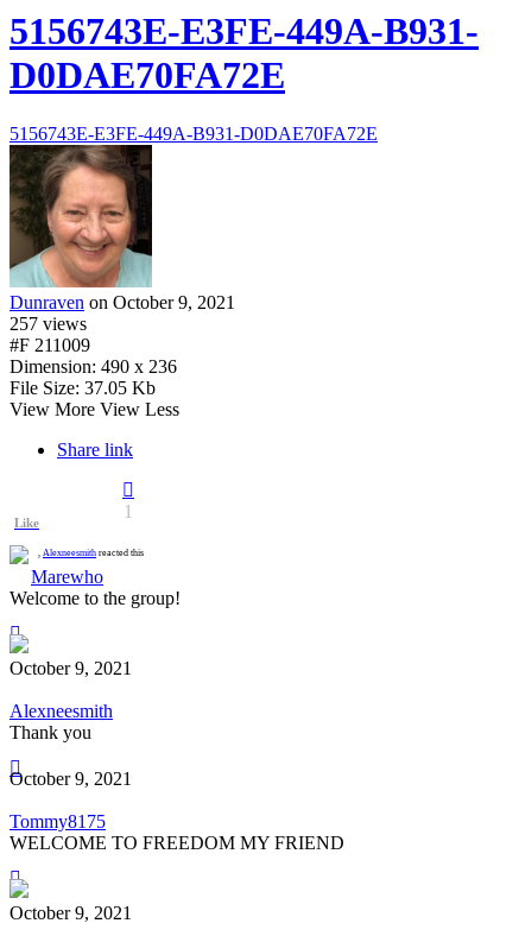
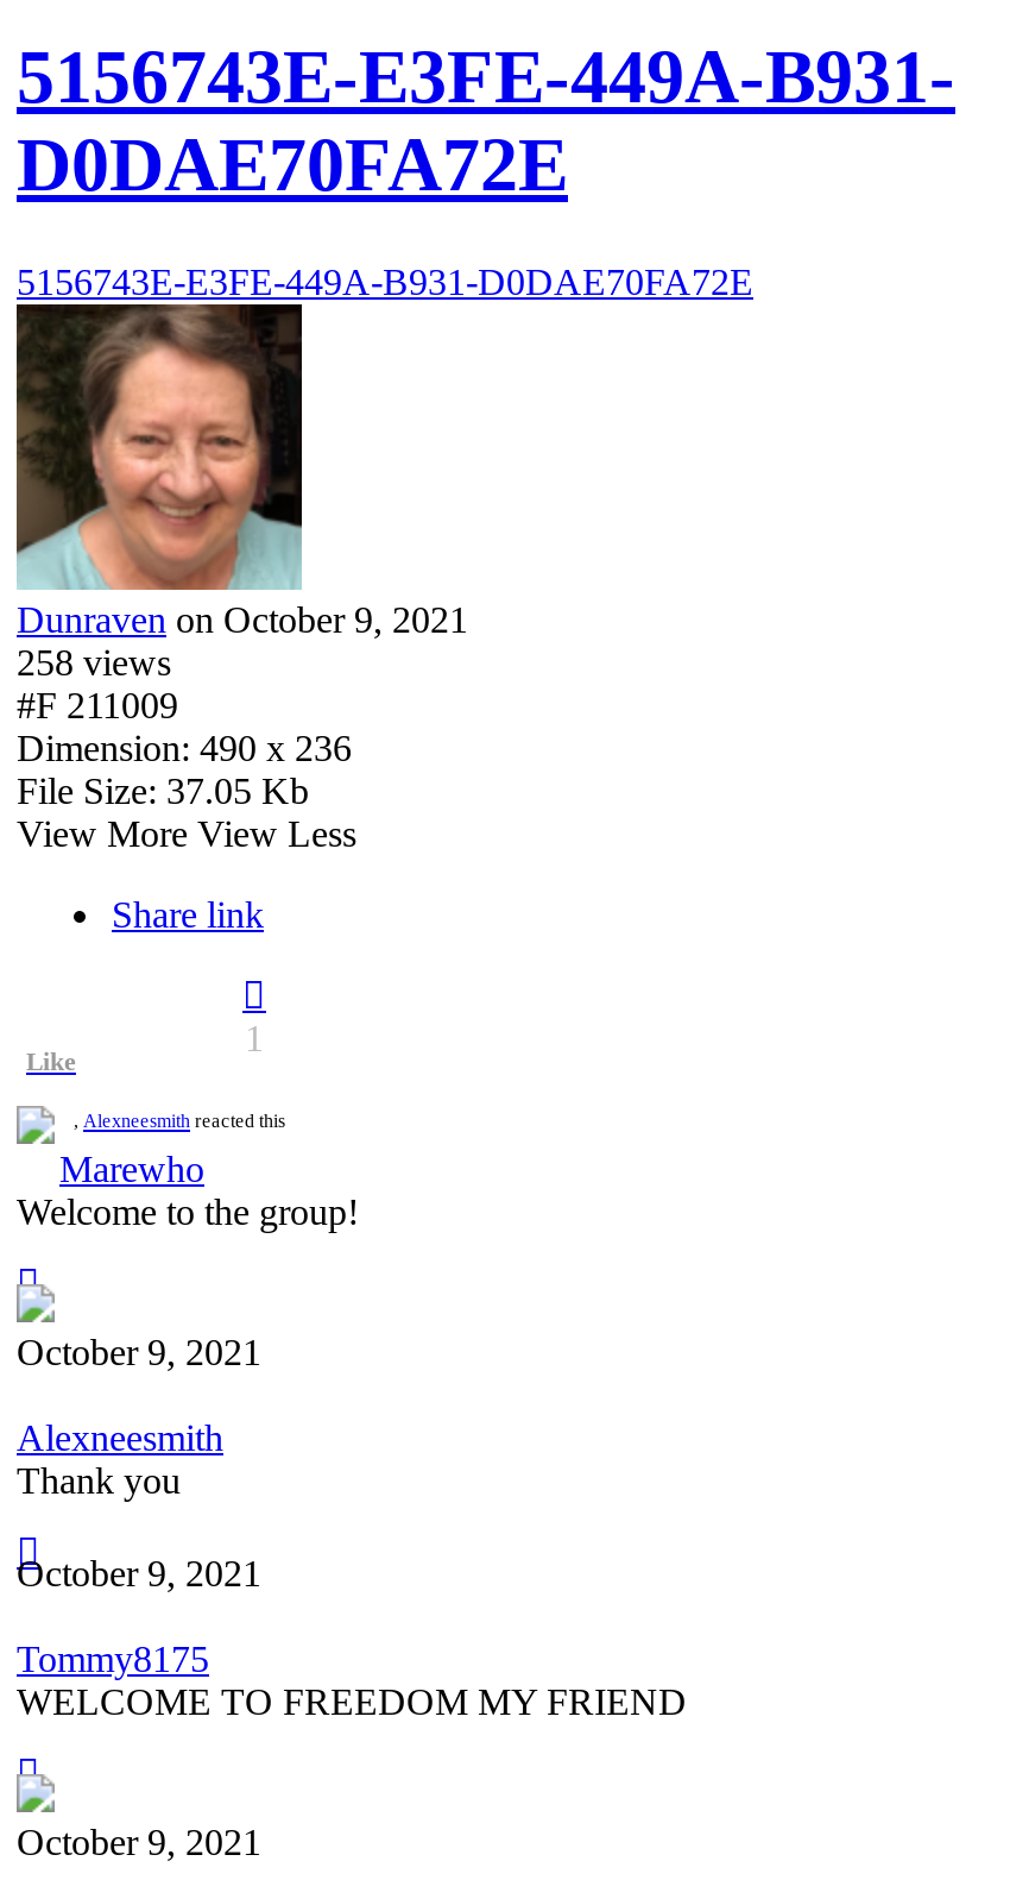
- 257 views
+ 258 views
